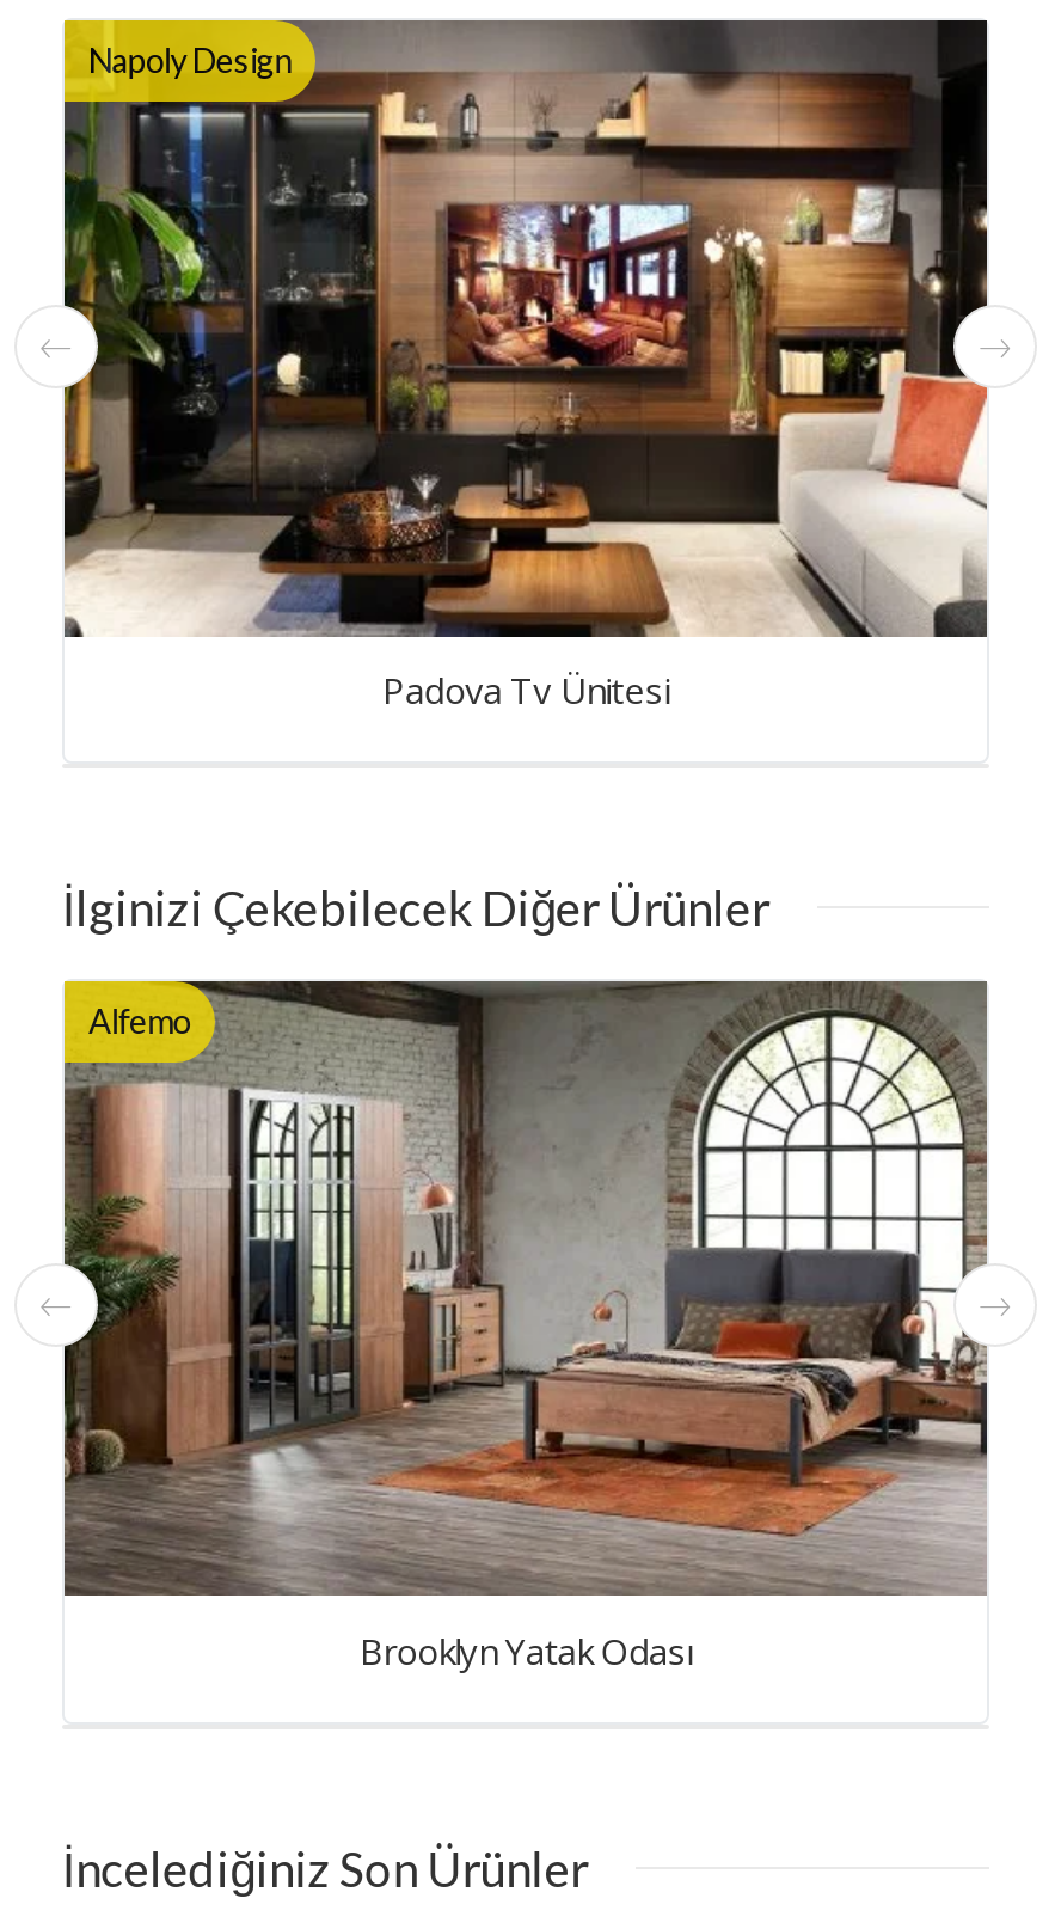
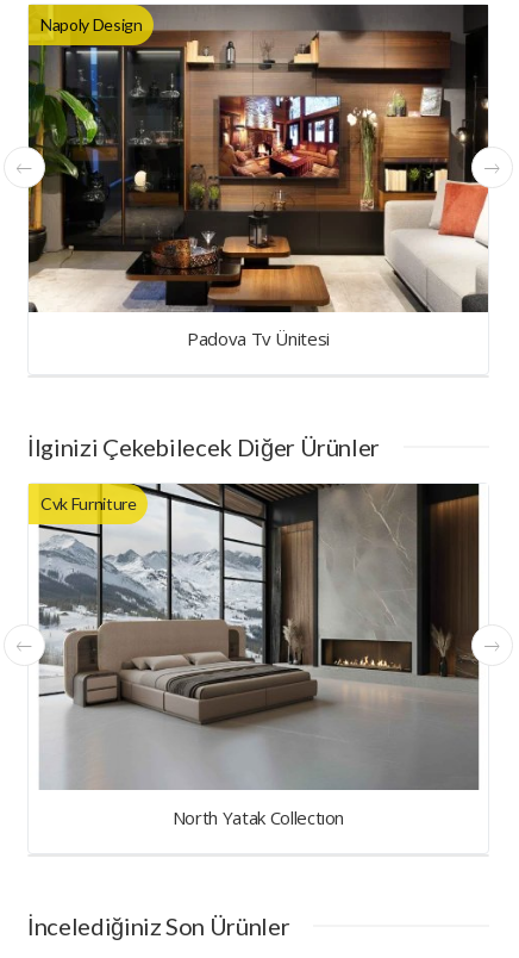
- [image]
- Alfemo
+ [image]
+ Cvk Furniture

- Brooklyn Yatak Odası
+ North Yatak Collectıon
